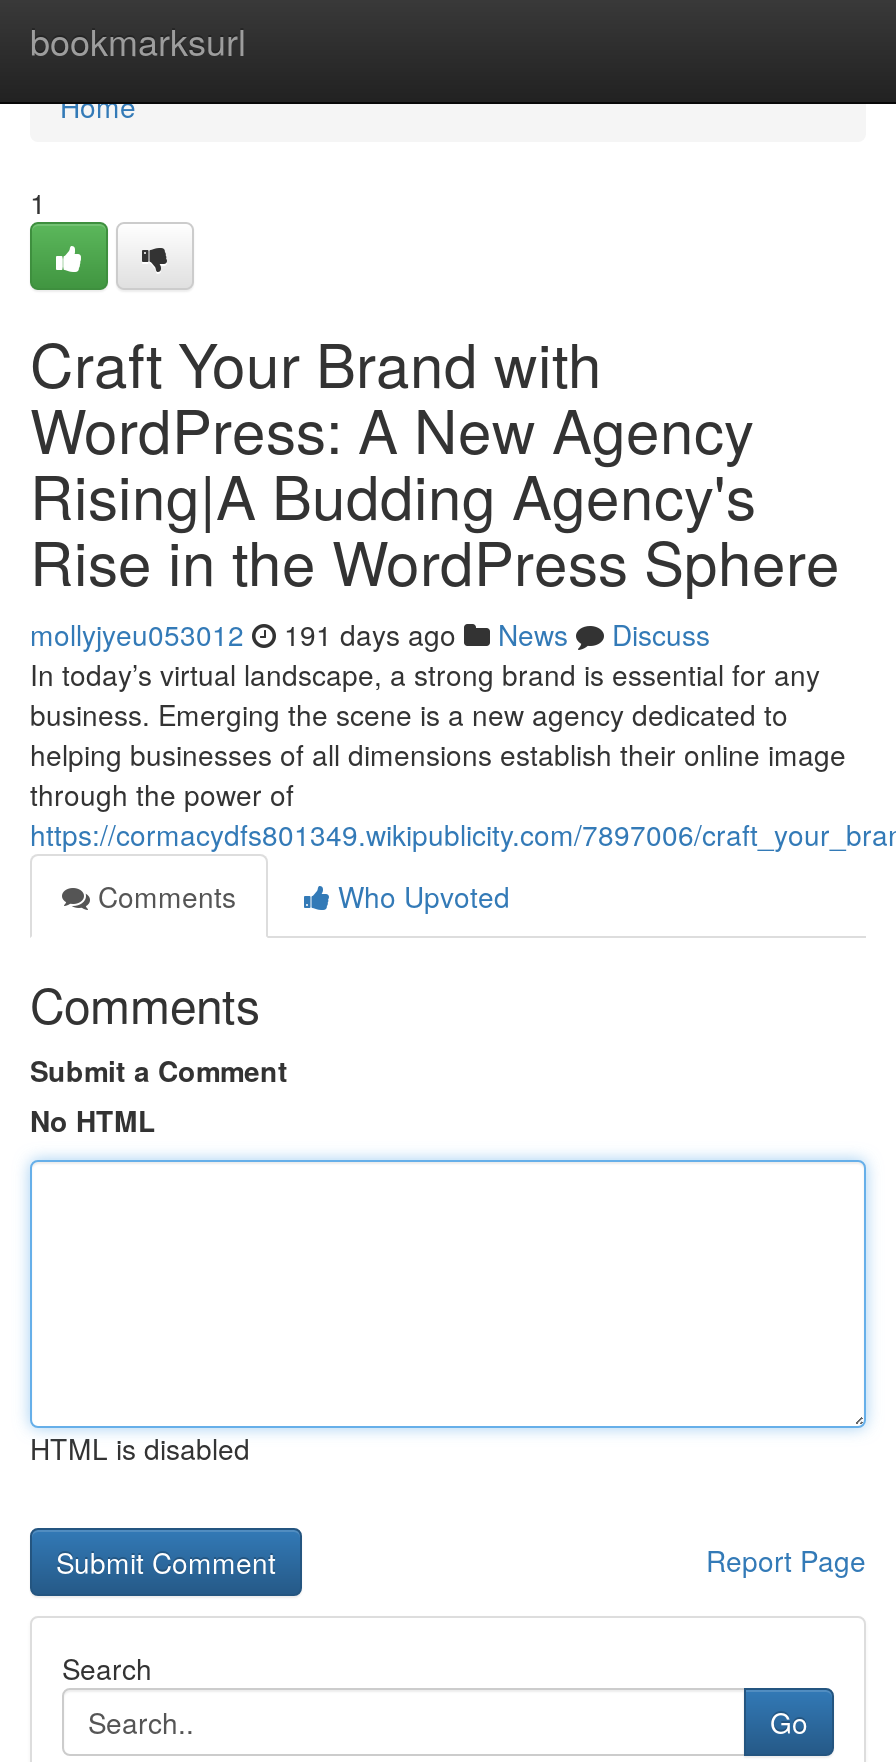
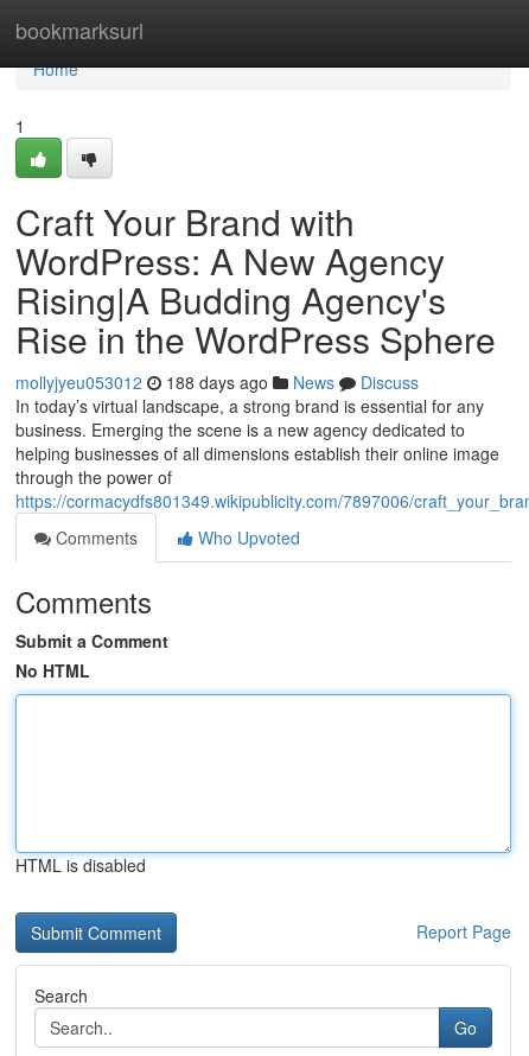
- mollyjyeu053012 191 days ago News Discuss
+ mollyjyeu053012 188 days ago News Discuss
